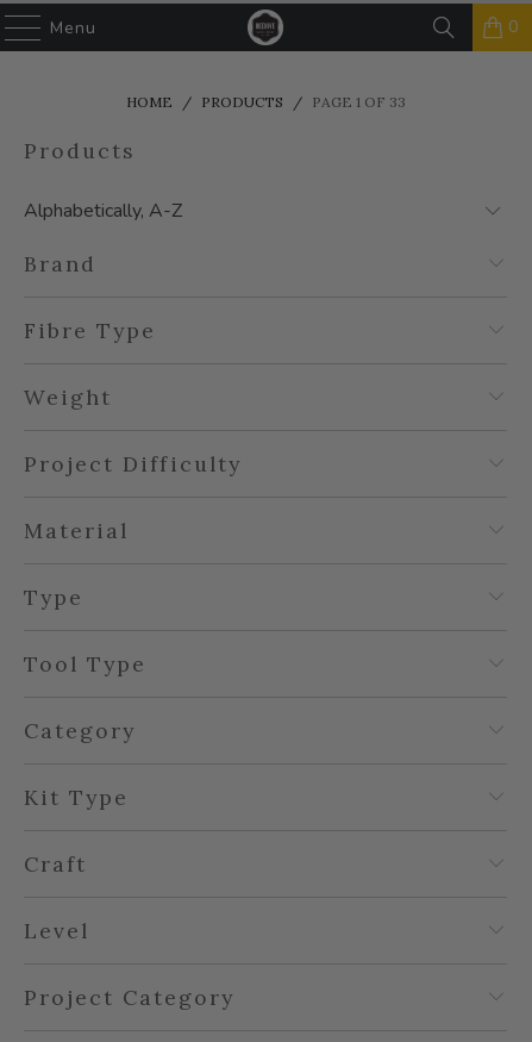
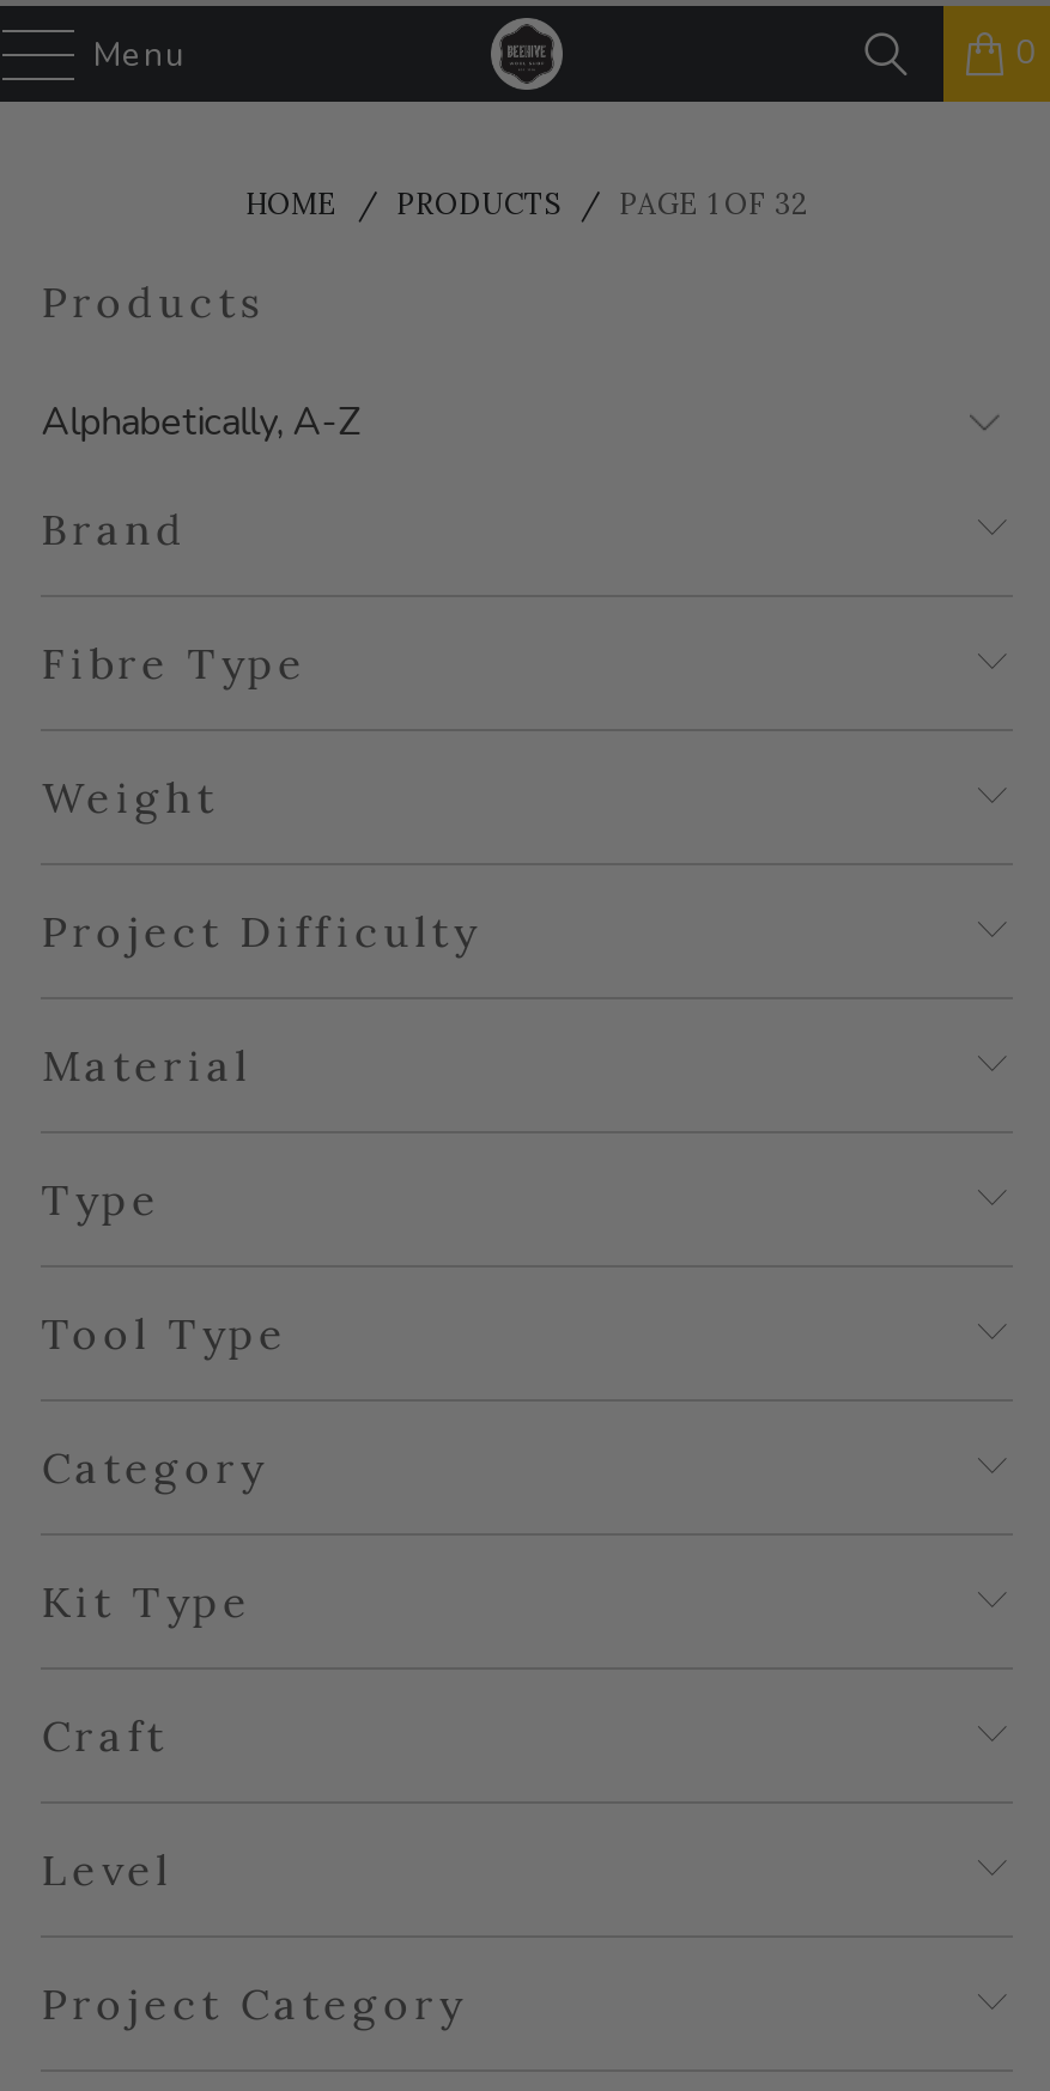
- HOME / PRODUCTS / PAGE 1 OF 33
+ HOME / PRODUCTS / PAGE 1 OF 32
